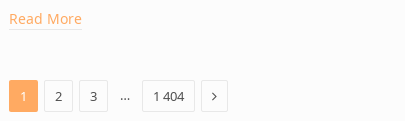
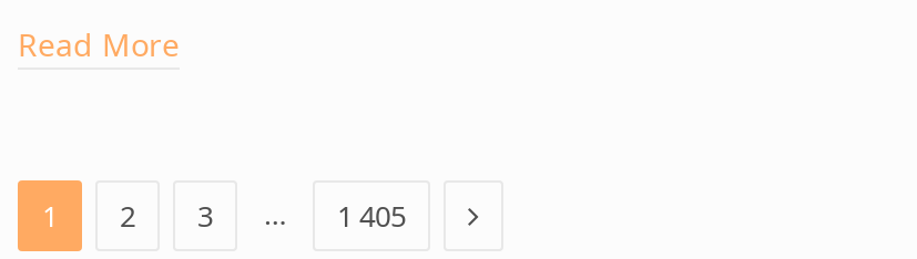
- 1 404
+ 1 405
